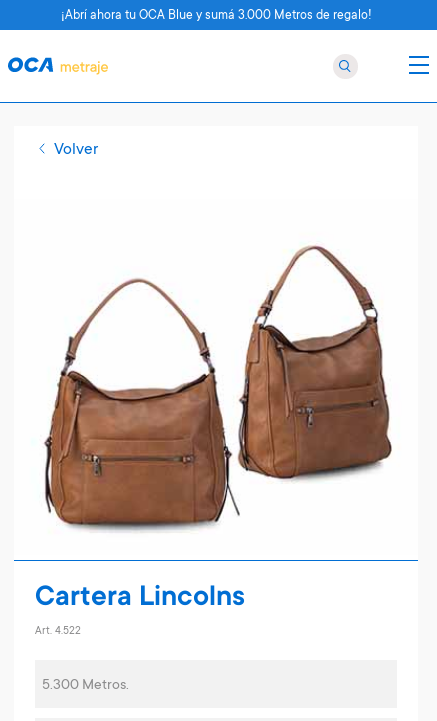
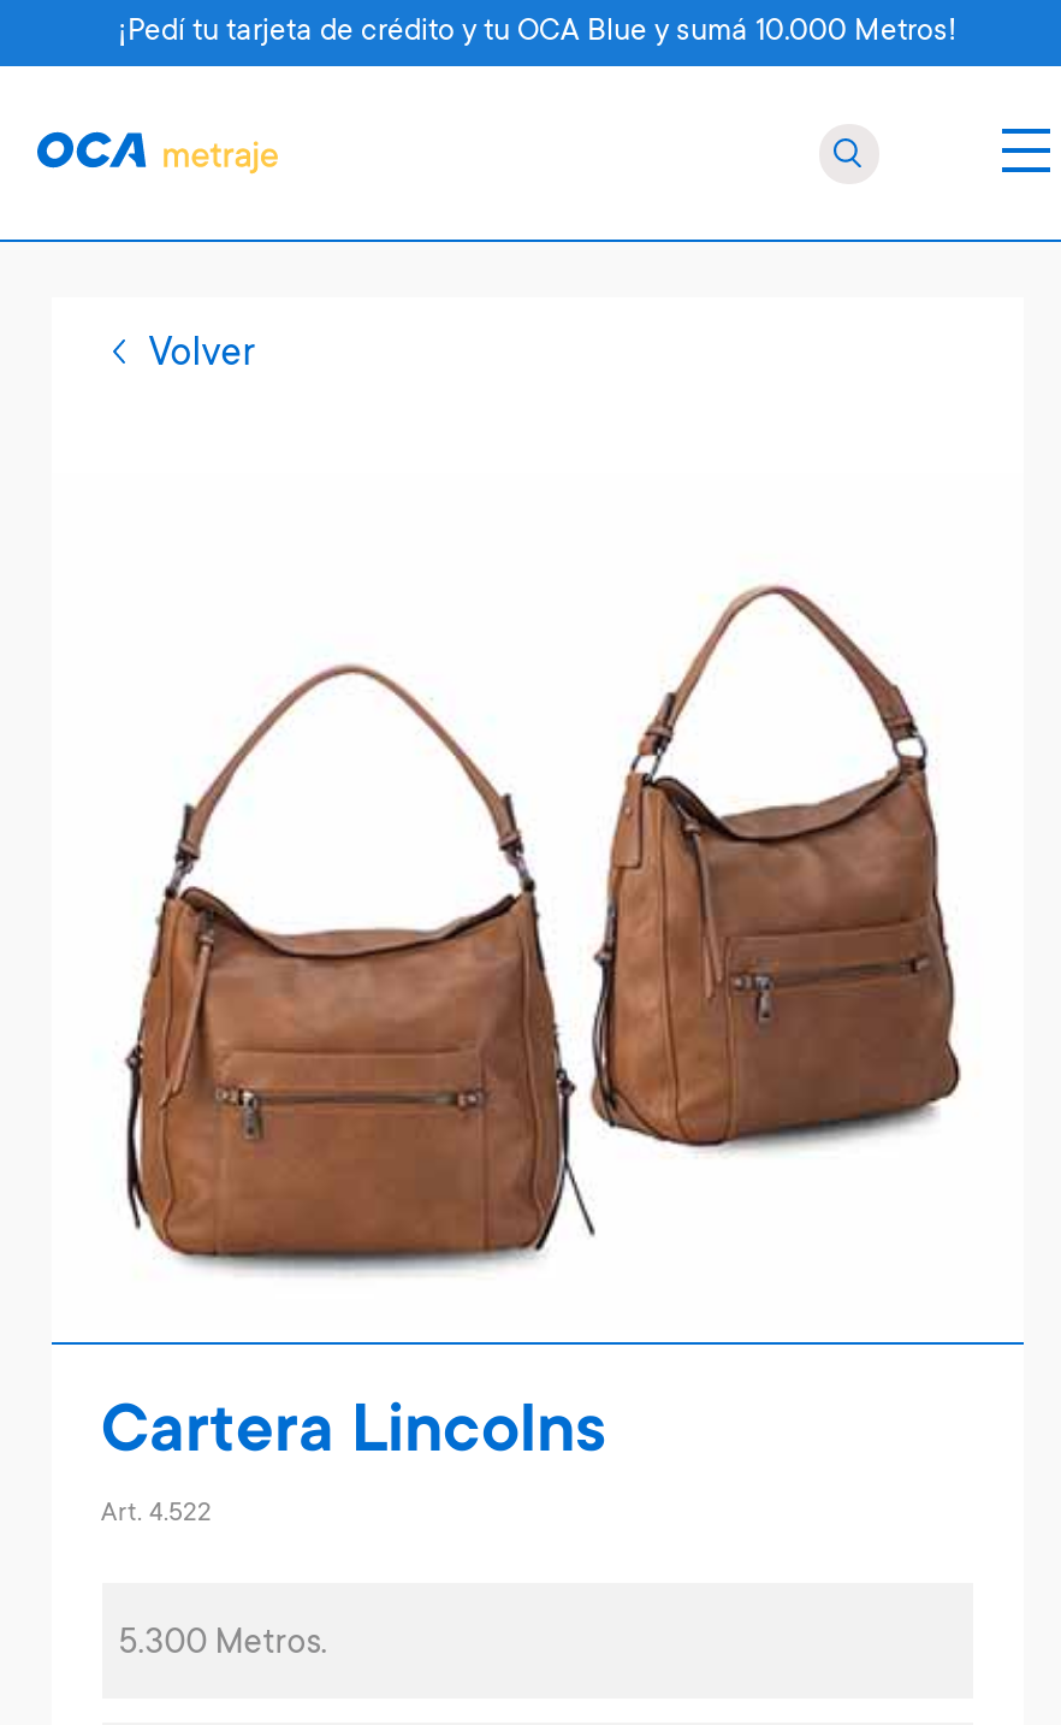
- ¡Abrí ahora tu OCA Blue y sumá 3.000 Metros de regalo!
+ ¡Pedí tu tarjeta de crédito y tu OCA Blue y sumá 10.000 Metros!
